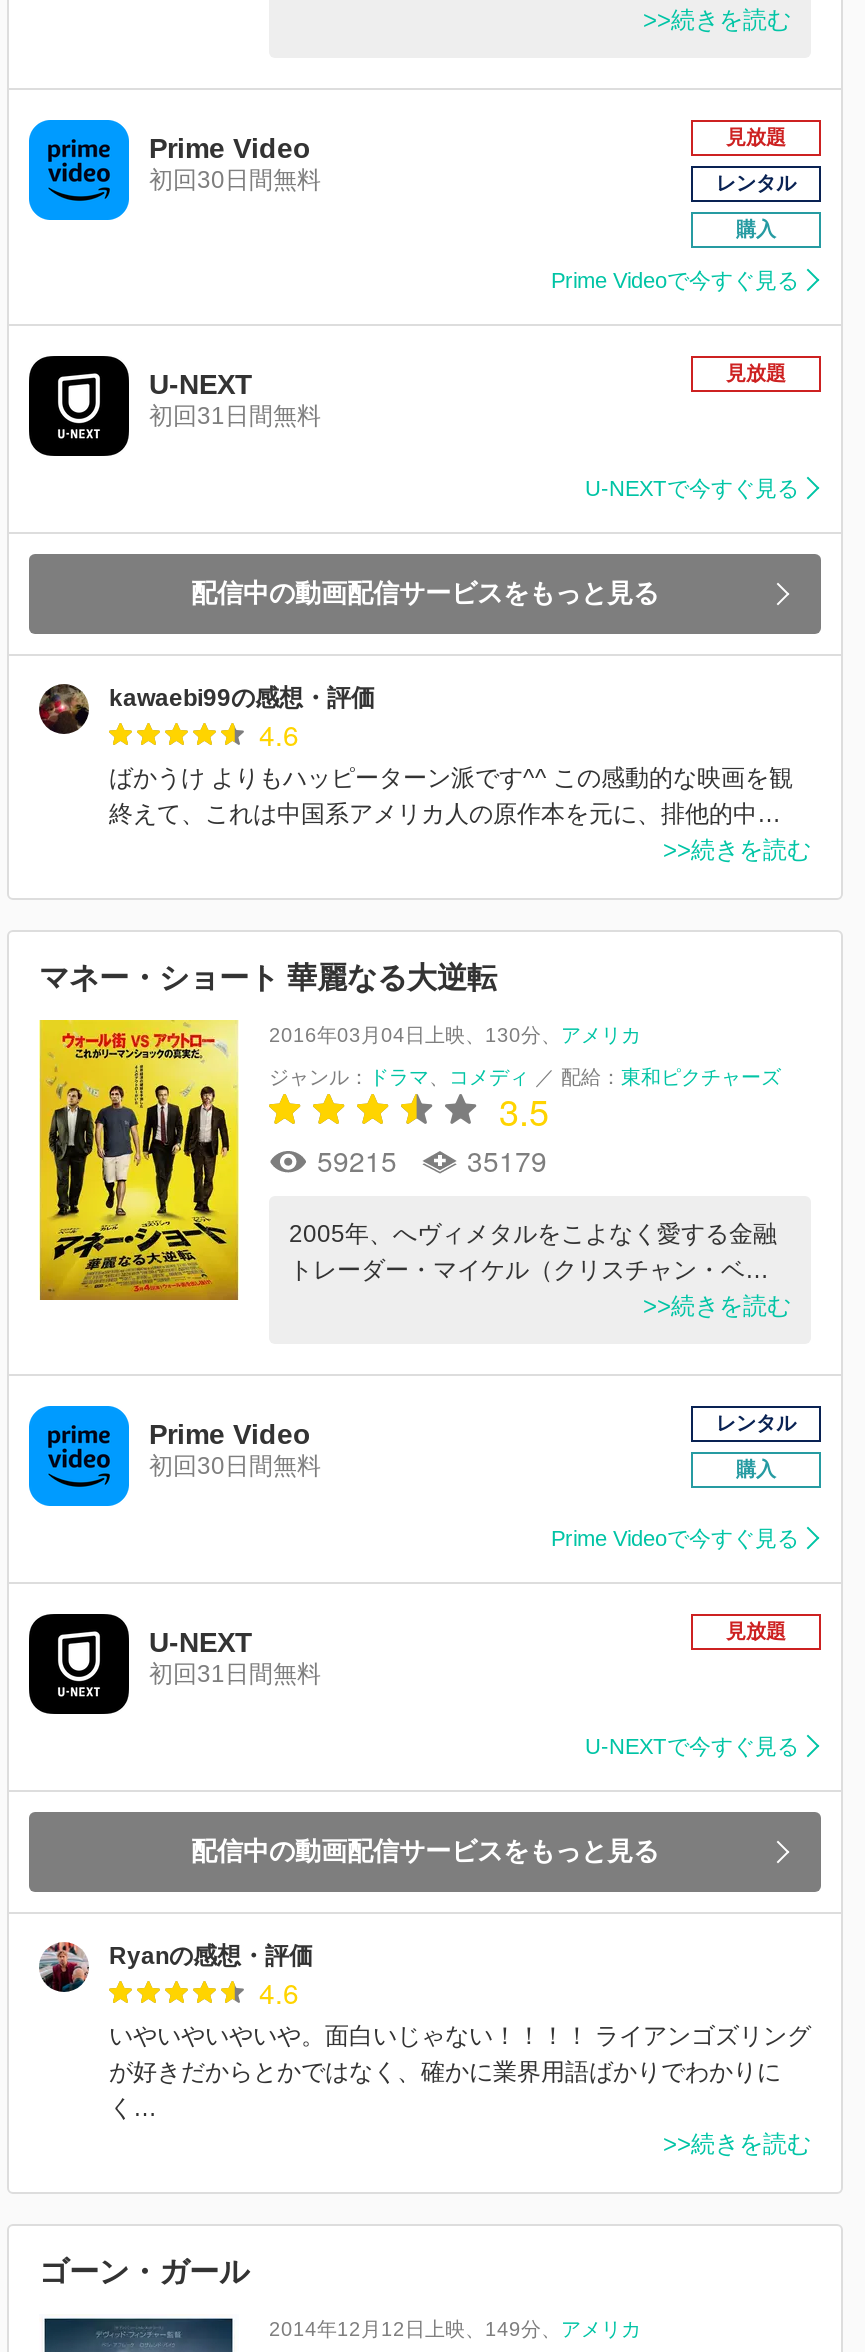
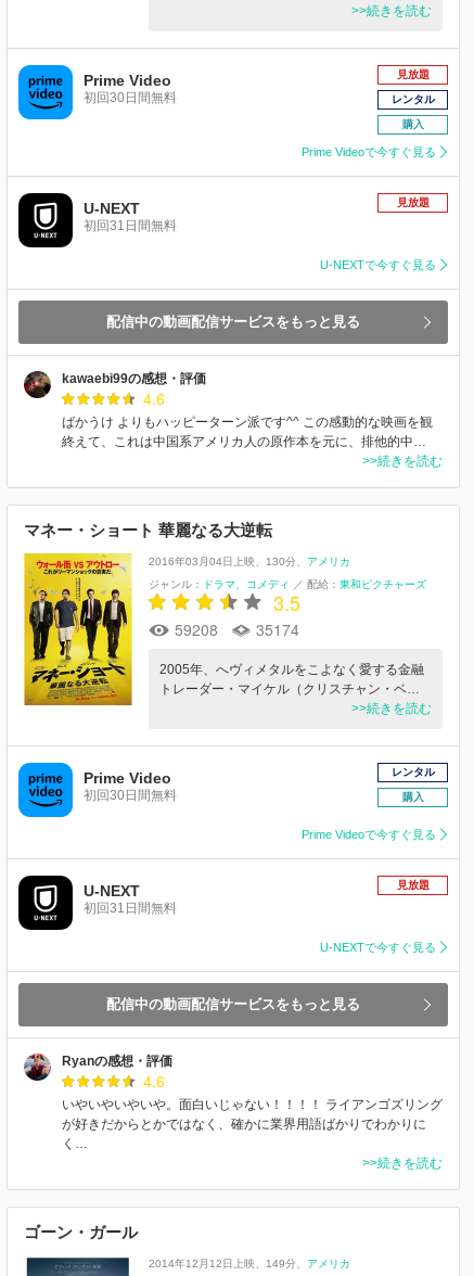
- 59215
+ 59208

- 35179
+ 35174
